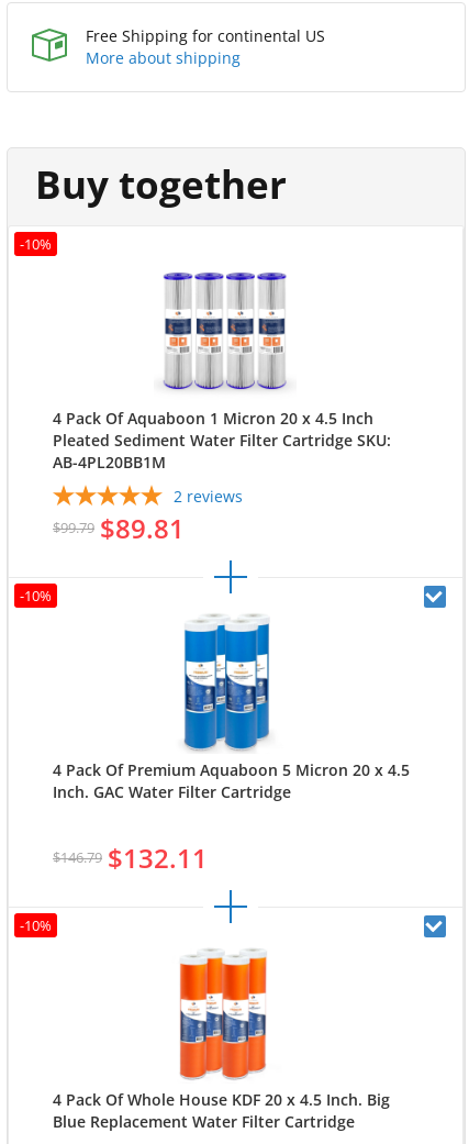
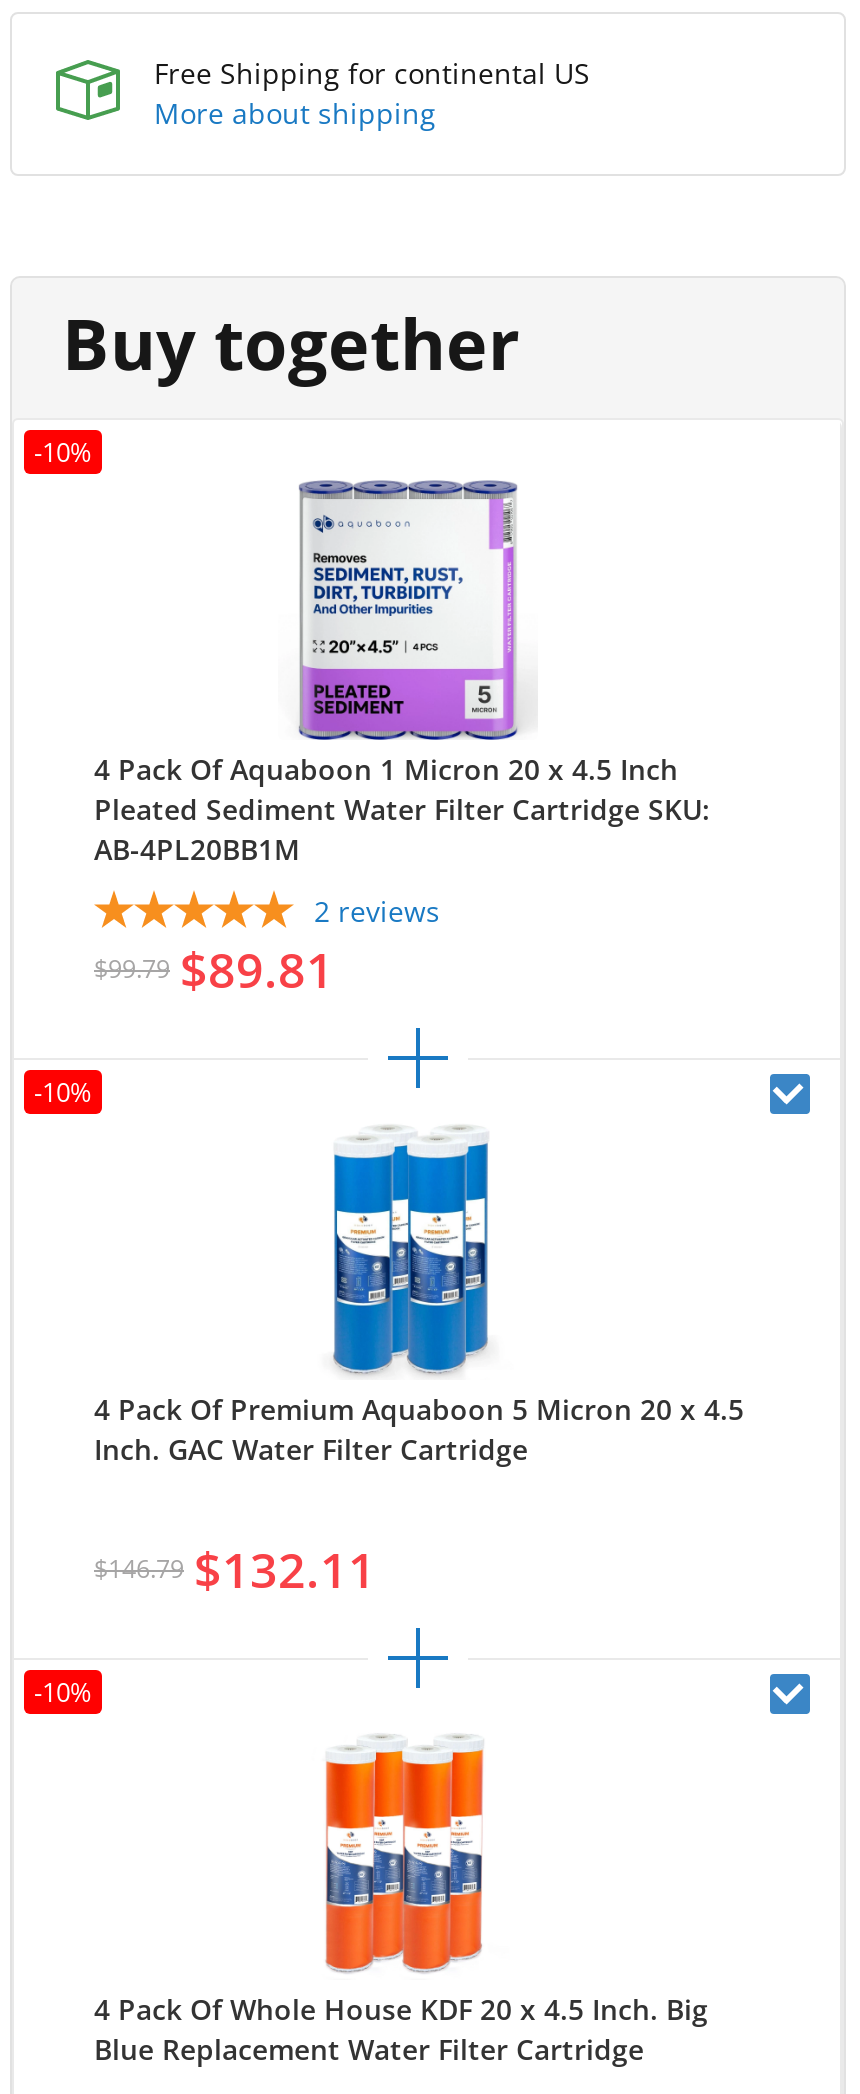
- [image]
+ [image]
